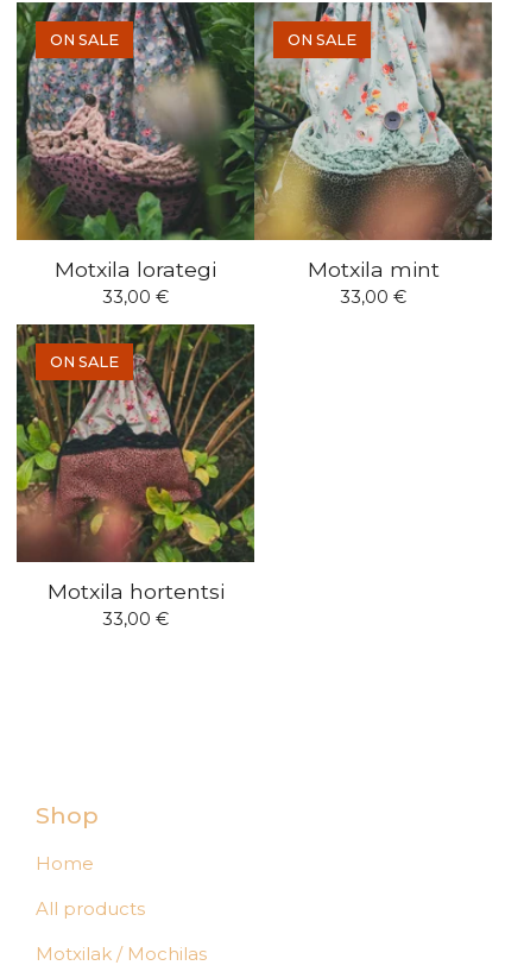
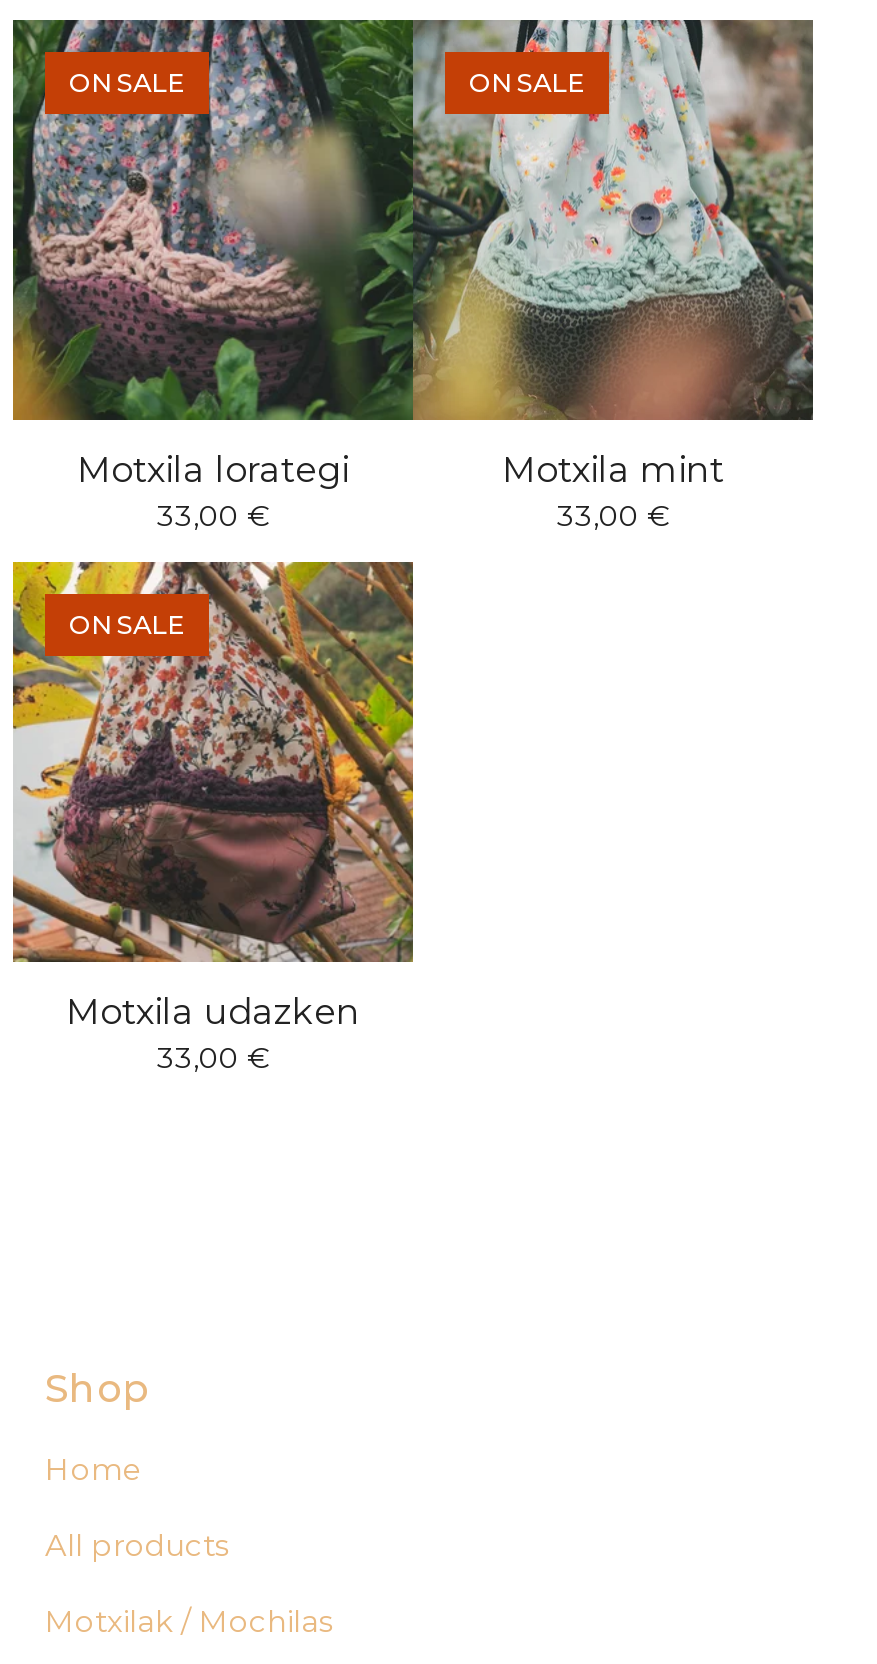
- [image]
- Motxila hortentsi
+ [image]
+ Motxila udazken
